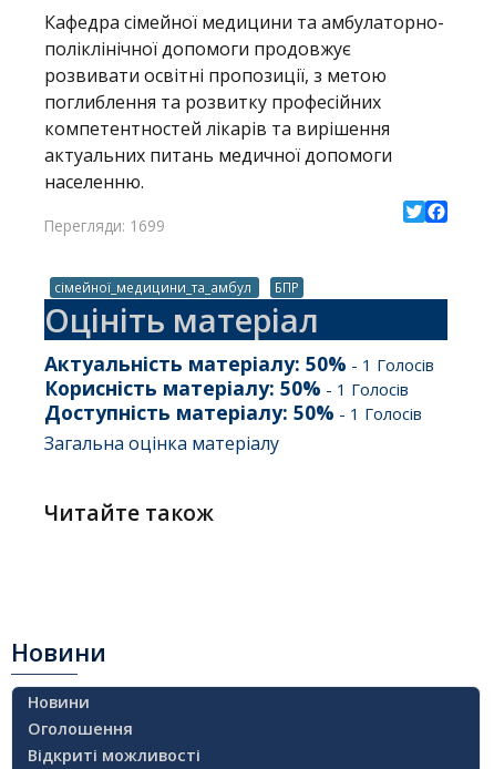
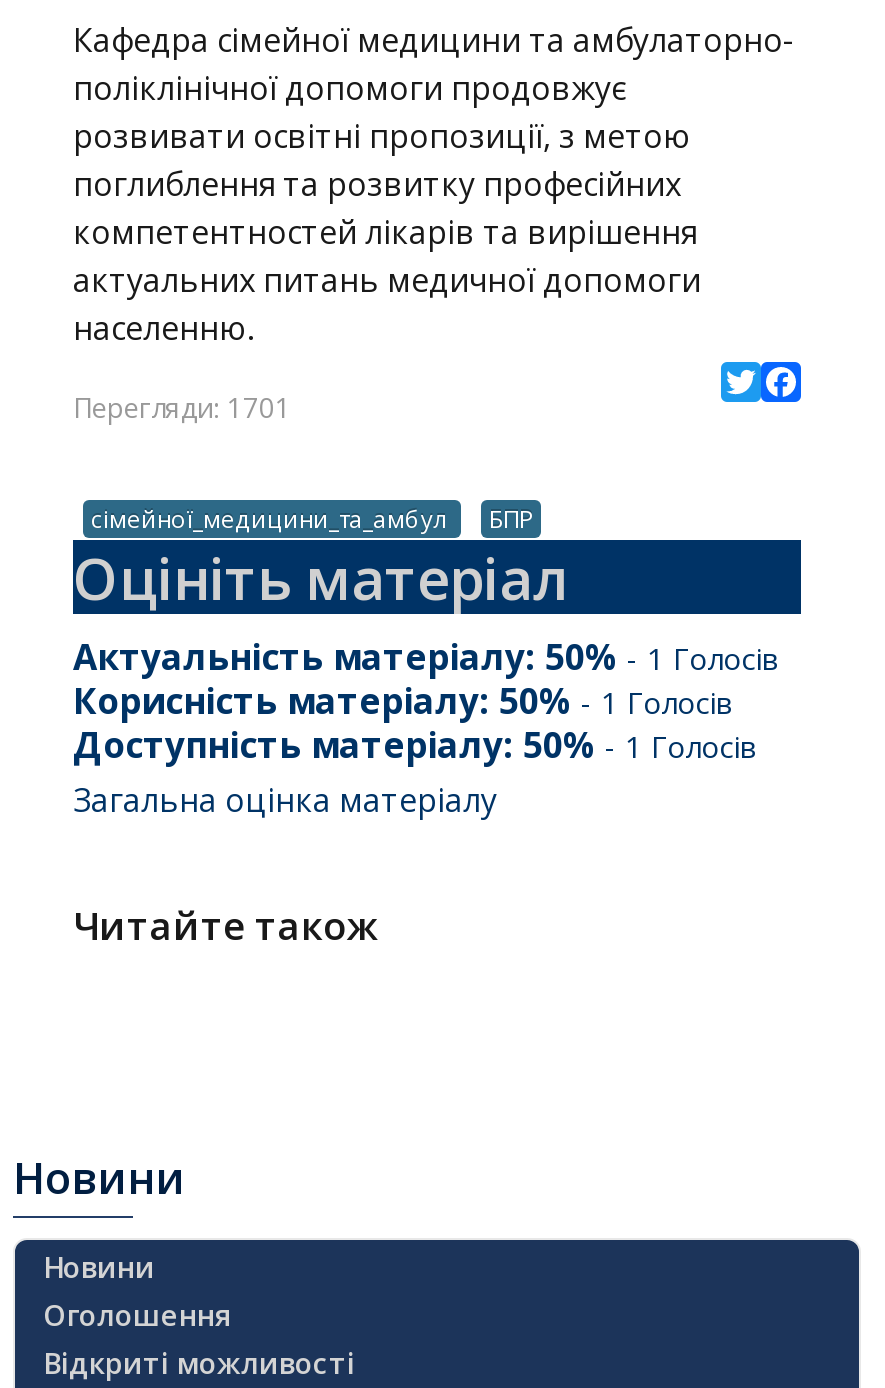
- Перегляди: 1699
+ Перегляди: 1701
